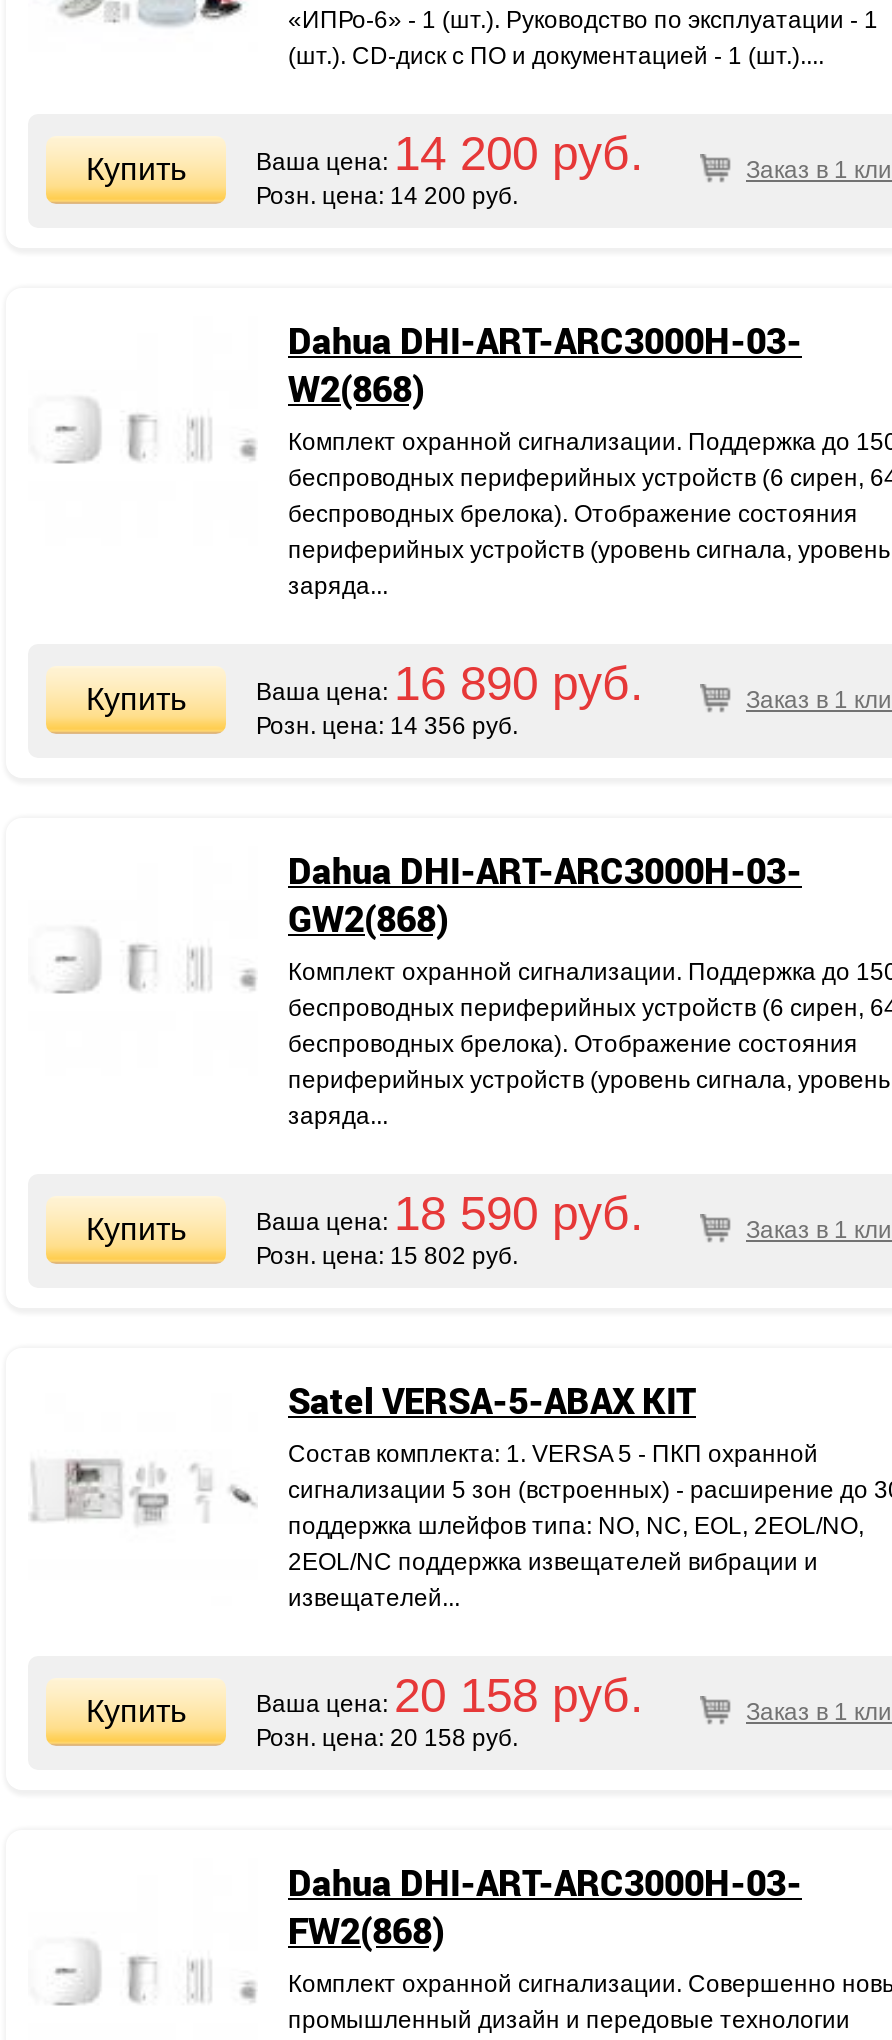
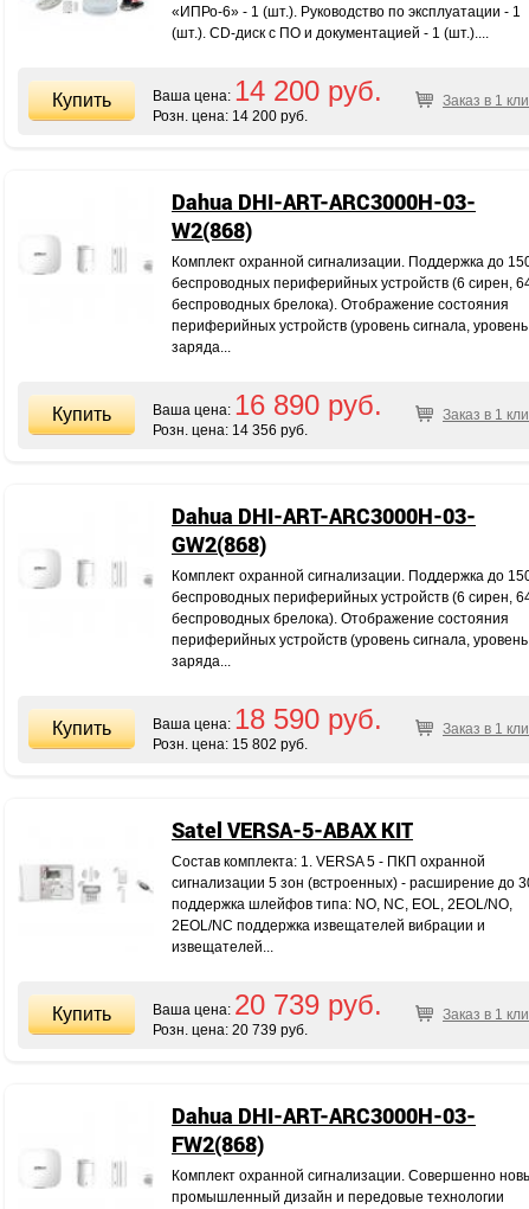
- Ваша цена: 20 158 руб.
+ Ваша цена: 20 739 руб.

- Розн. цена: 20 158 руб.
+ Розн. цена: 20 739 руб.
